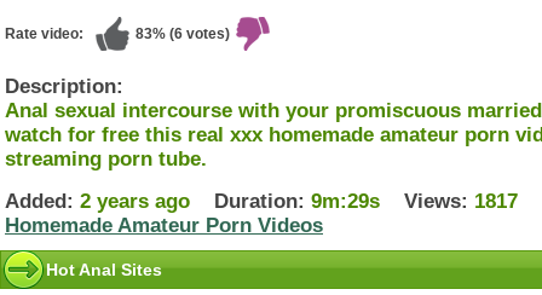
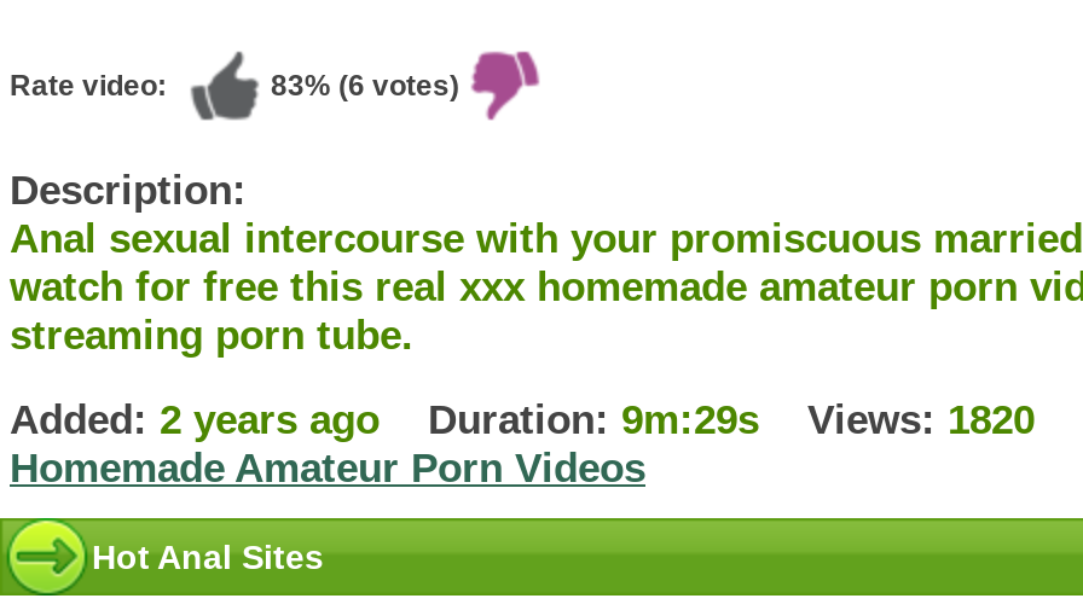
- Views: 1817
+ Views: 1820
